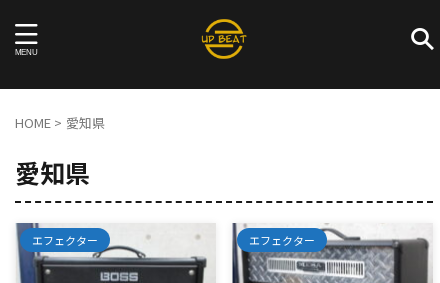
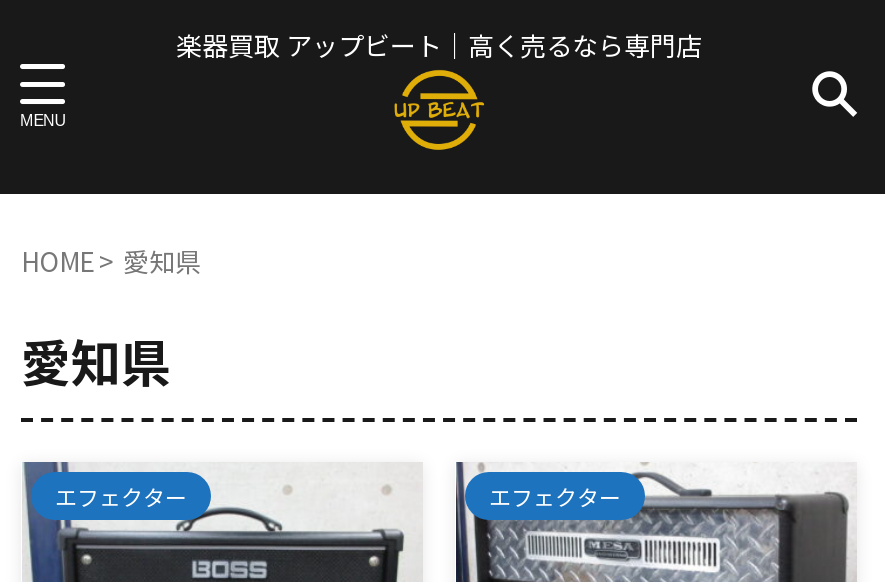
+ 楽器買取 アップビート｜高く売るなら専門店

- [image]
+ [image]
